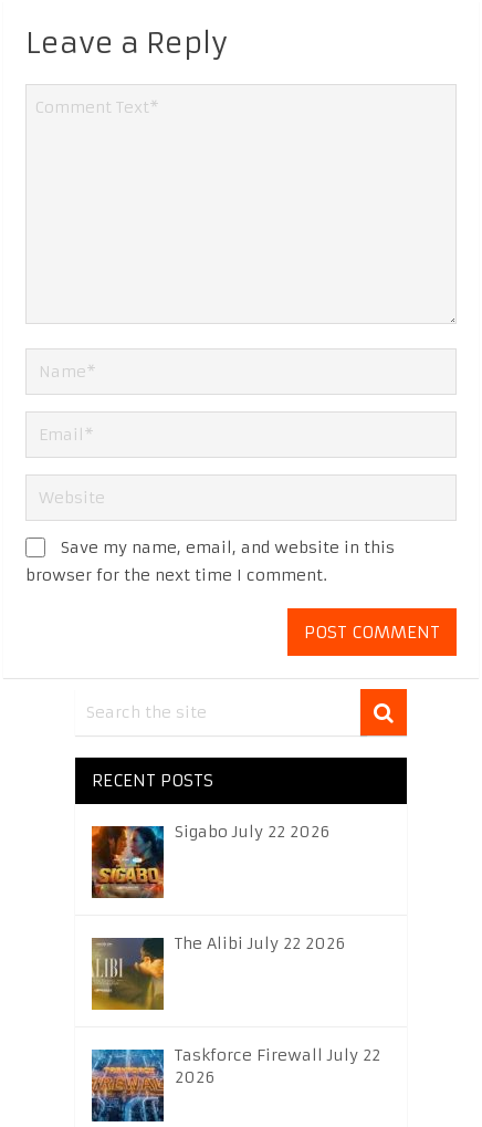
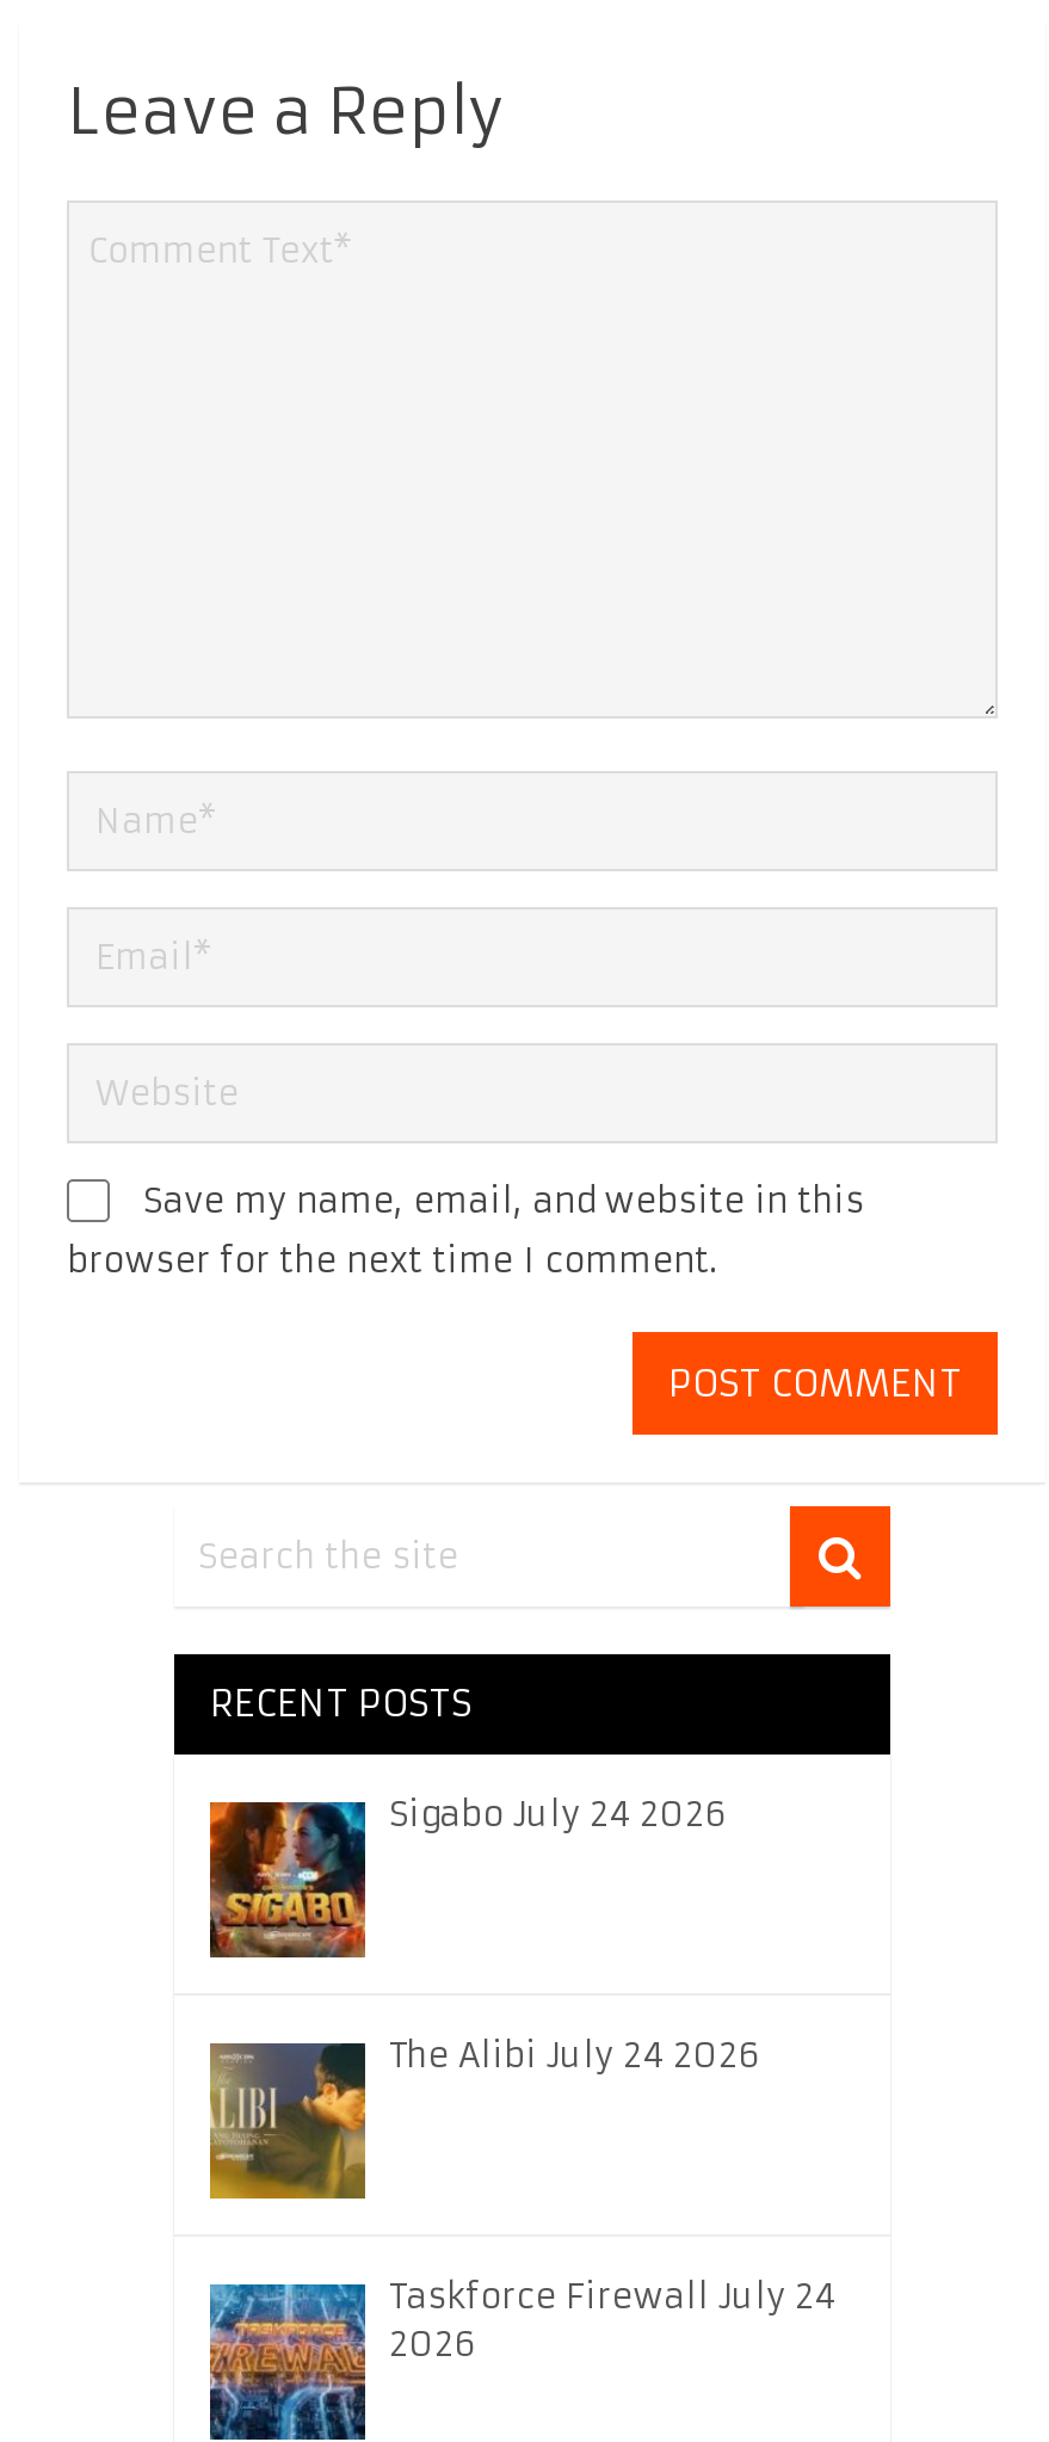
- Sigabo July 22 2026
+ Sigabo July 24 2026

- The Alibi July 22 2026
+ The Alibi July 24 2026

- Taskforce Firewall July 22
+ Taskforce Firewall July 24
